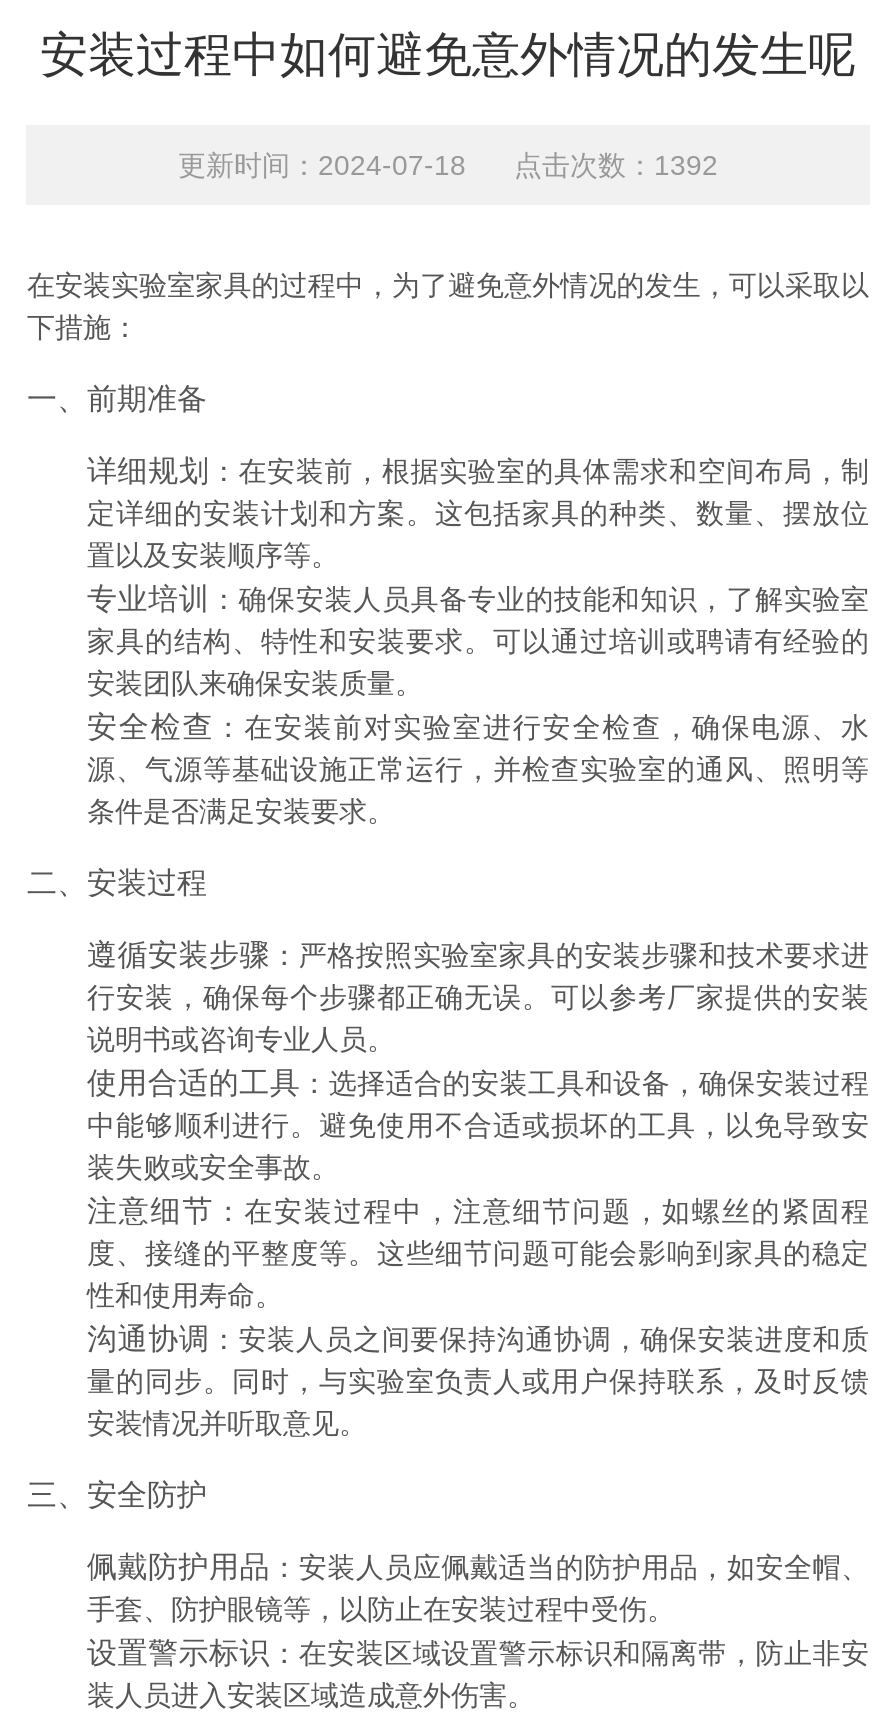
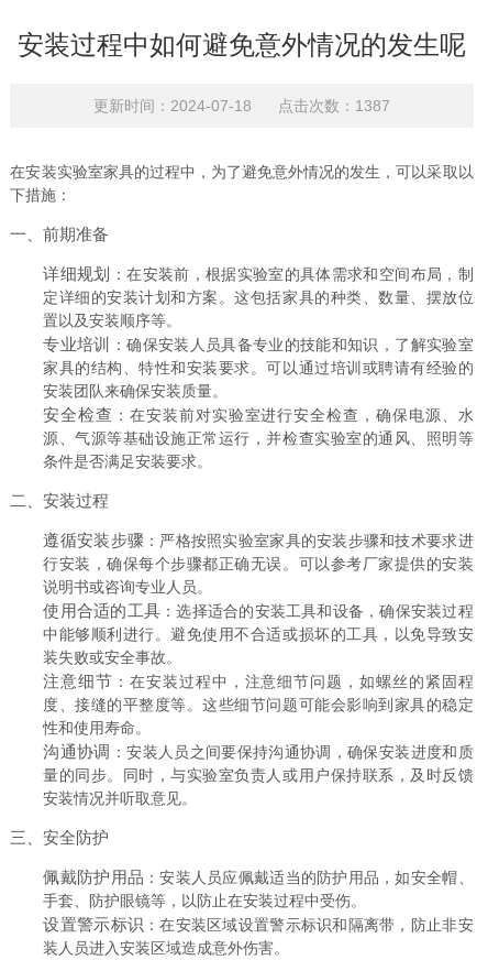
- 更新时间：2024-07-18 点击次数：1392
+ 更新时间：2024-07-18 点击次数：1387
